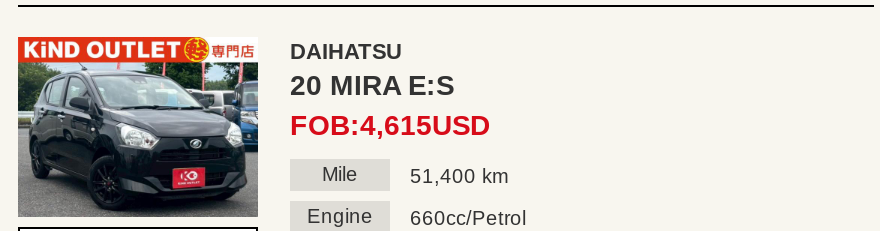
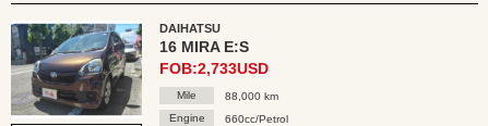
- [image]
- 20 MIRA E:S
- FOB:4,615USD
+ [image]
+ 16 MIRA E:S
+ FOB:2,733USD

- 51,400 km
+ 88,000 km
